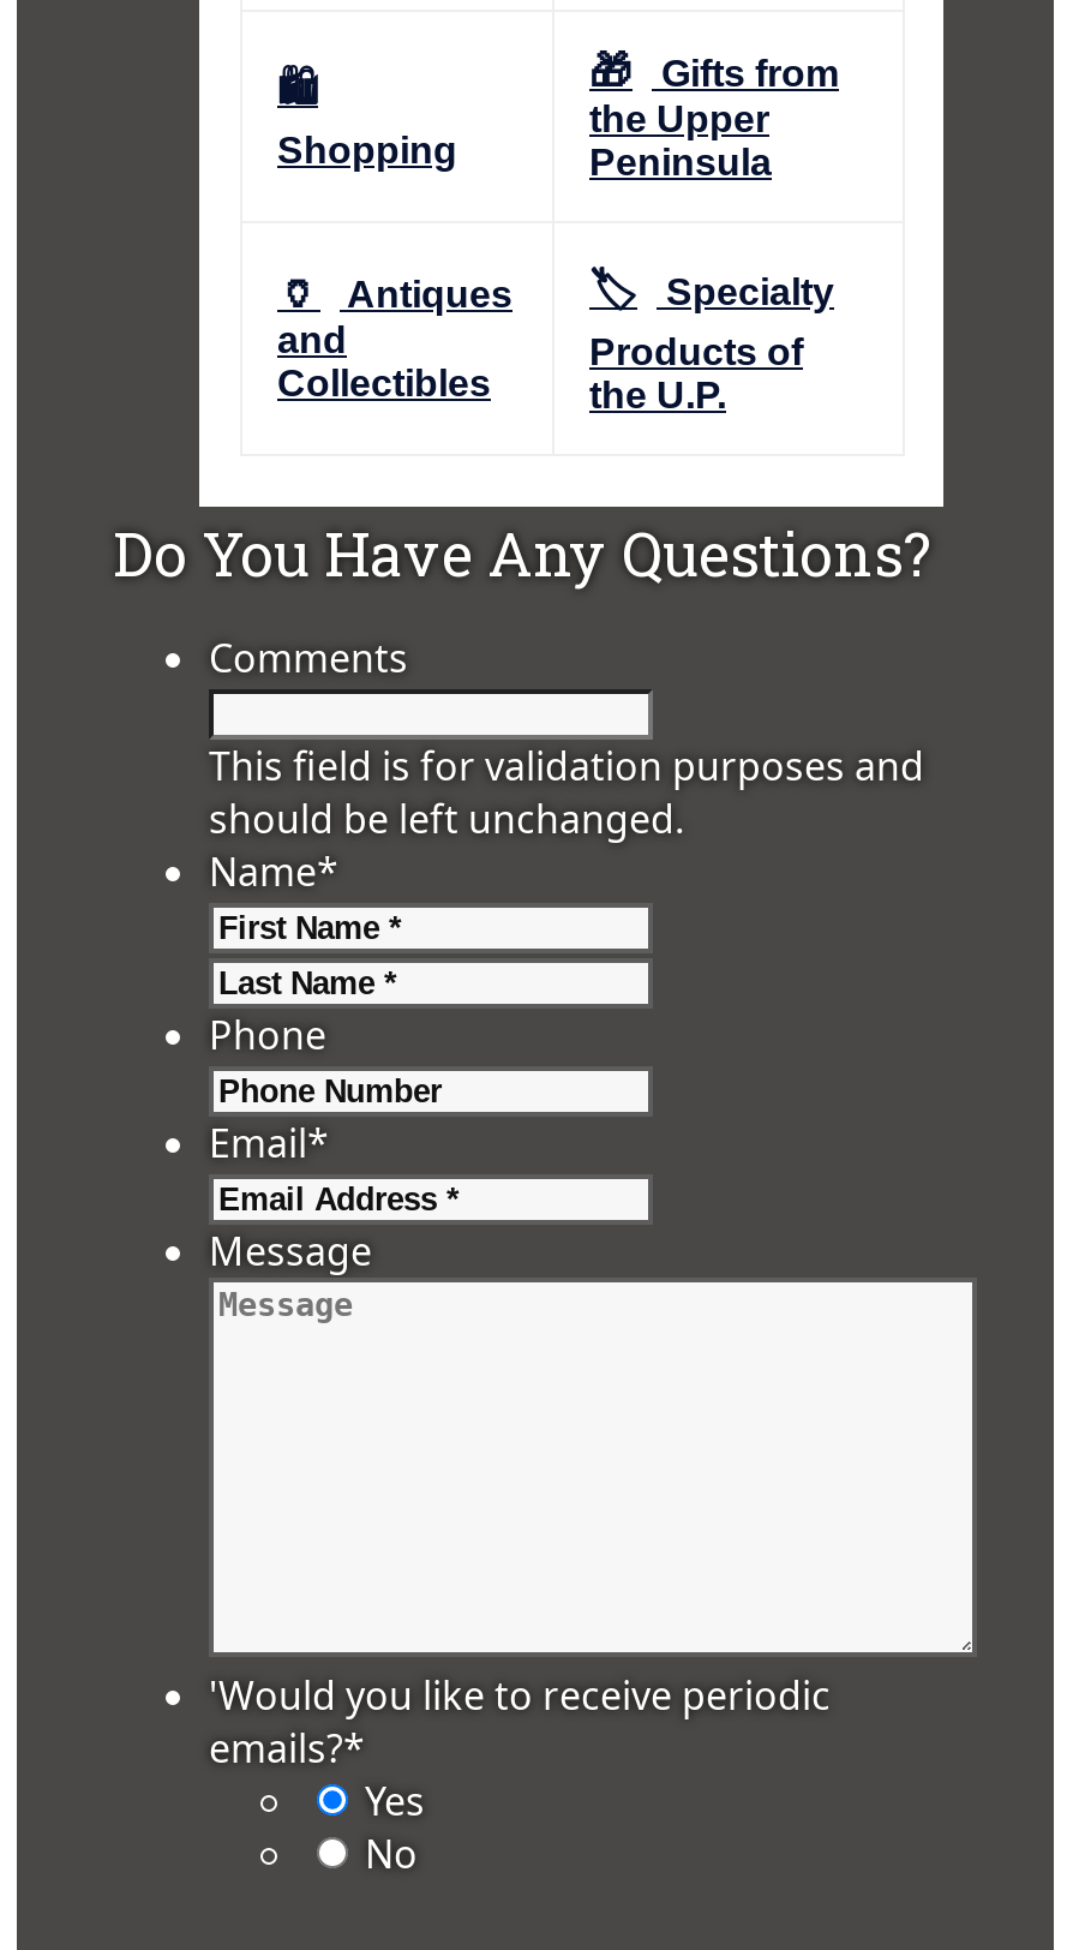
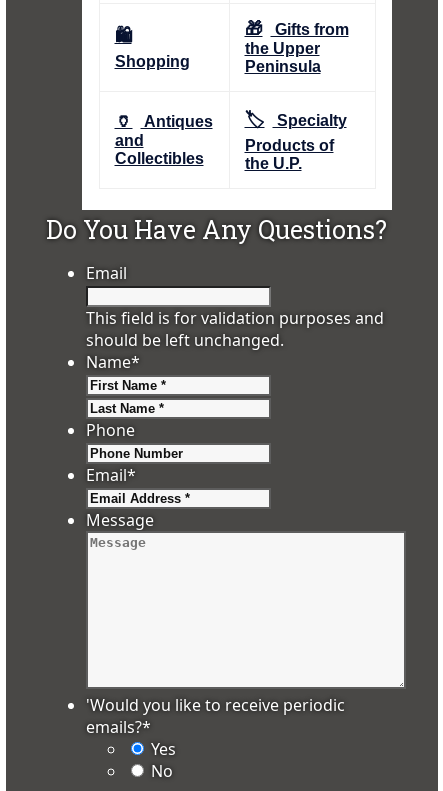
- Comments
+ Email
